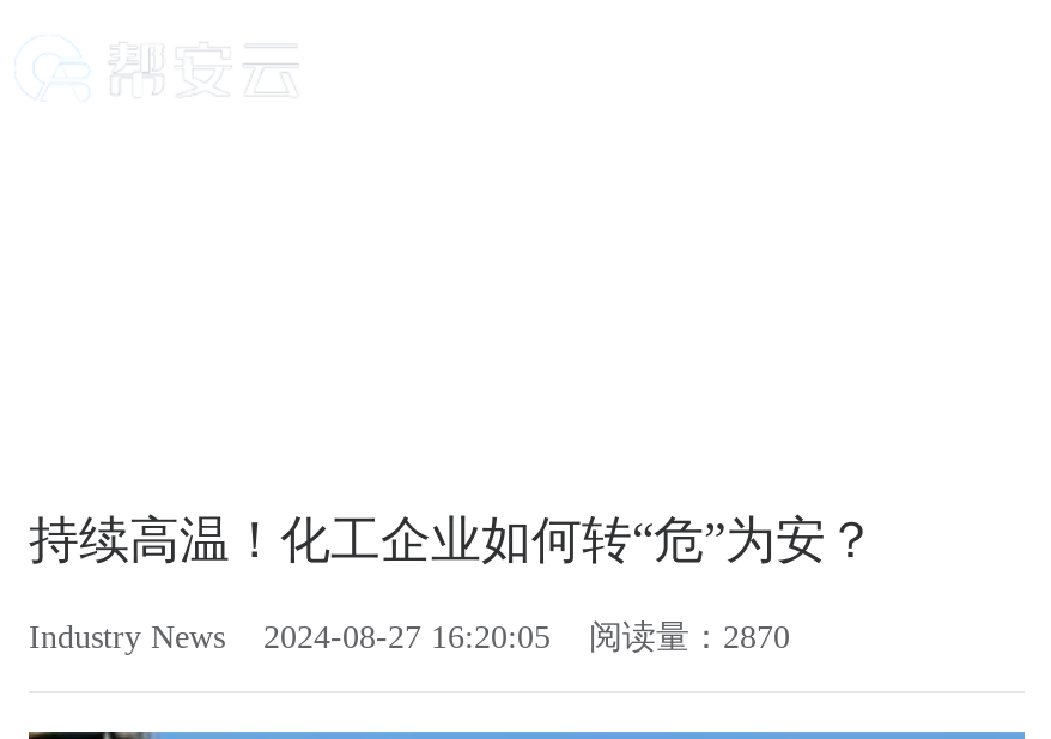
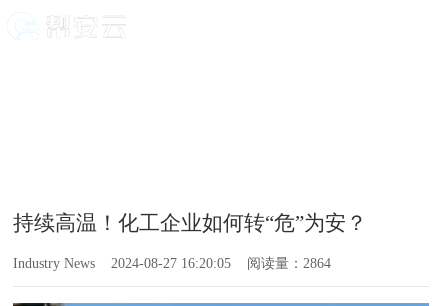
- Industry News 2024-08-27 16:20:05 阅读量：2870
+ Industry News 2024-08-27 16:20:05 阅读量：2864
